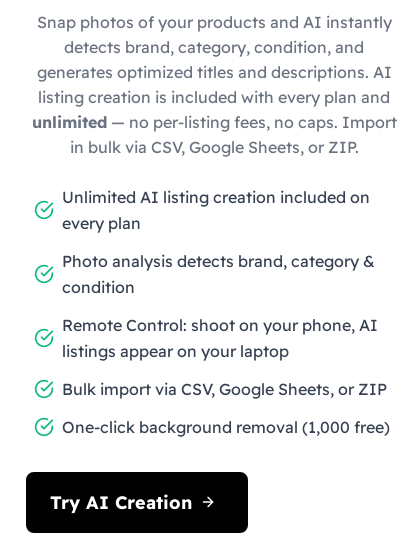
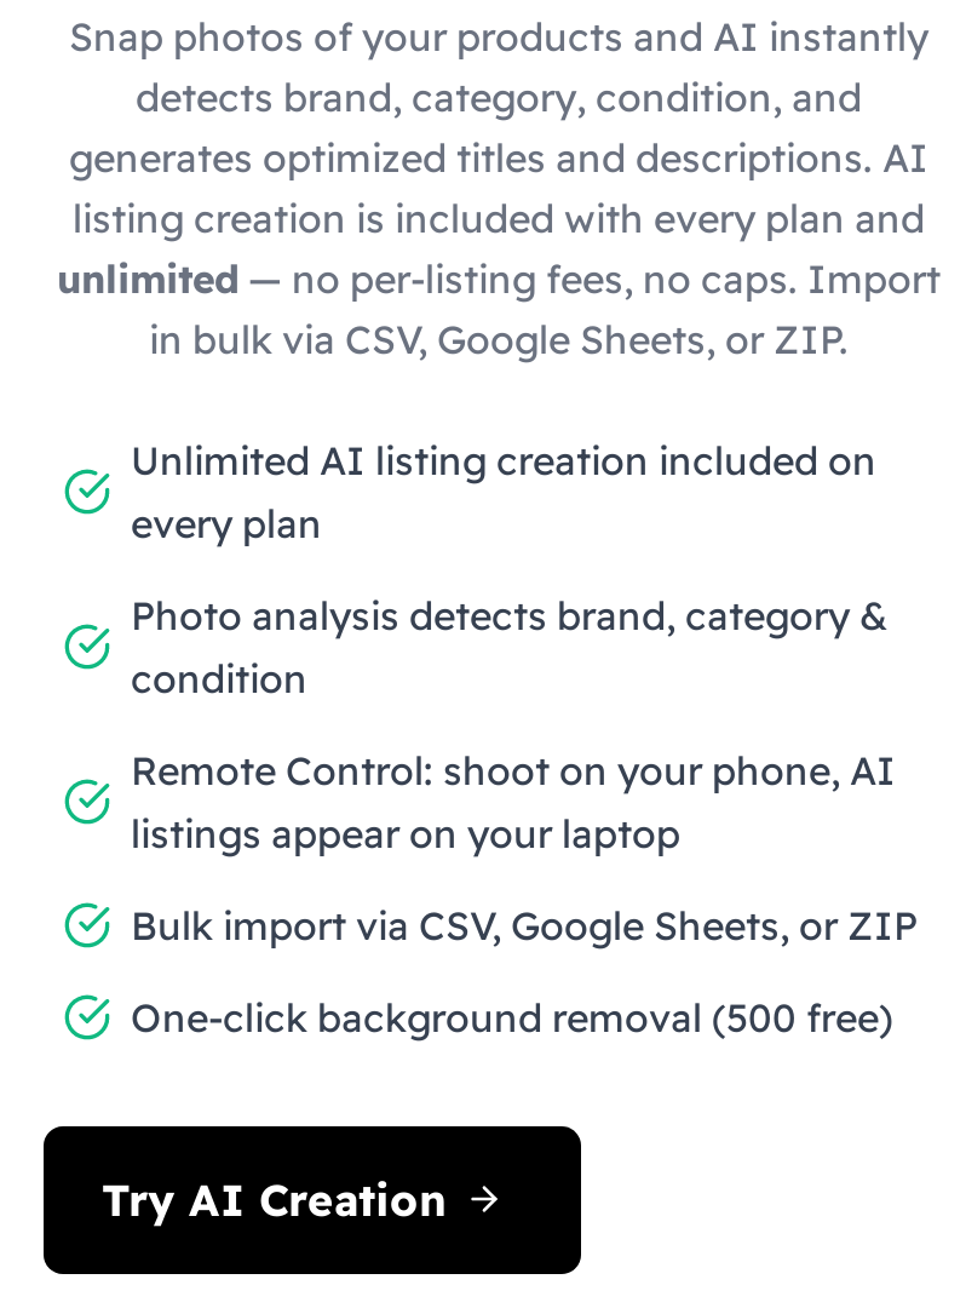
- One-click background removal (1,000 free)
+ One-click background removal (500 free)
